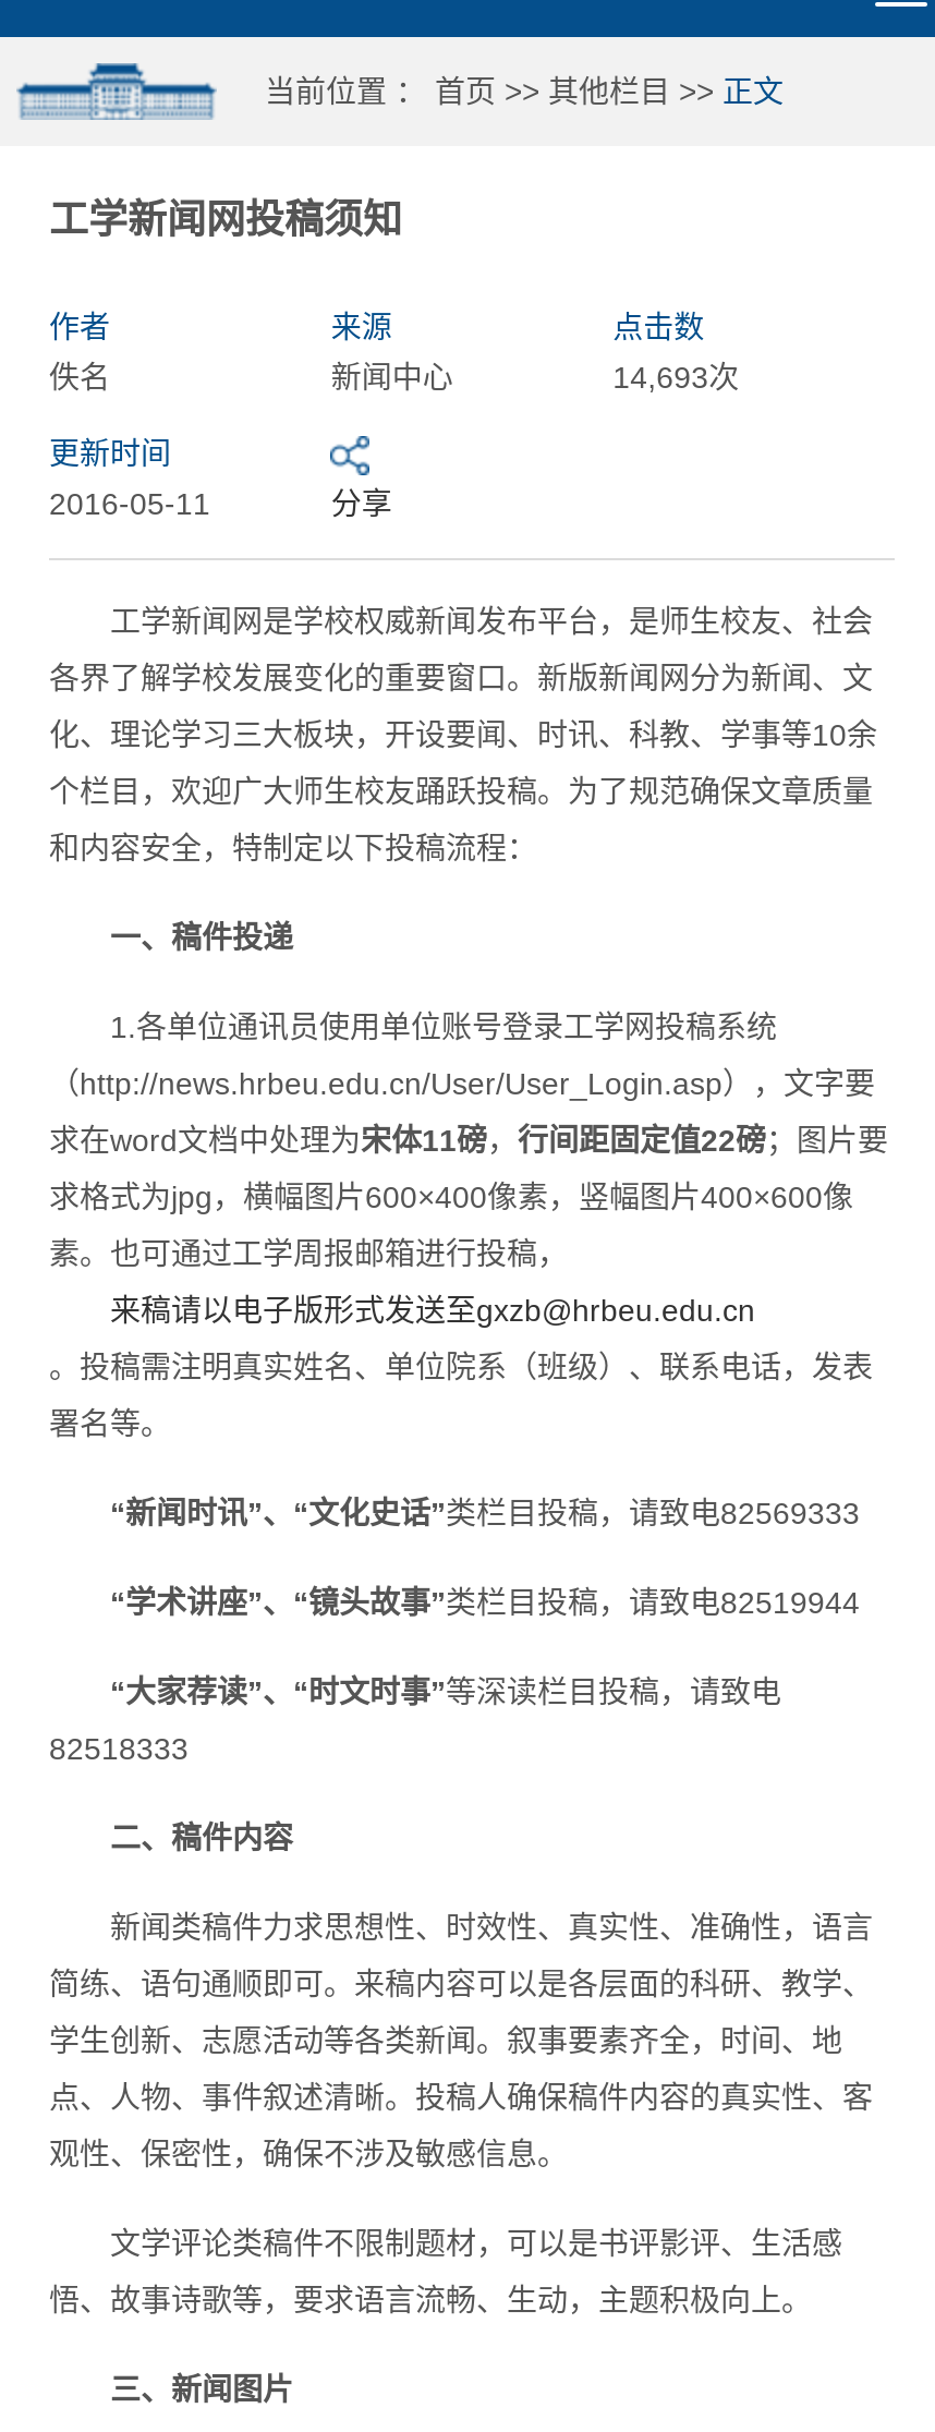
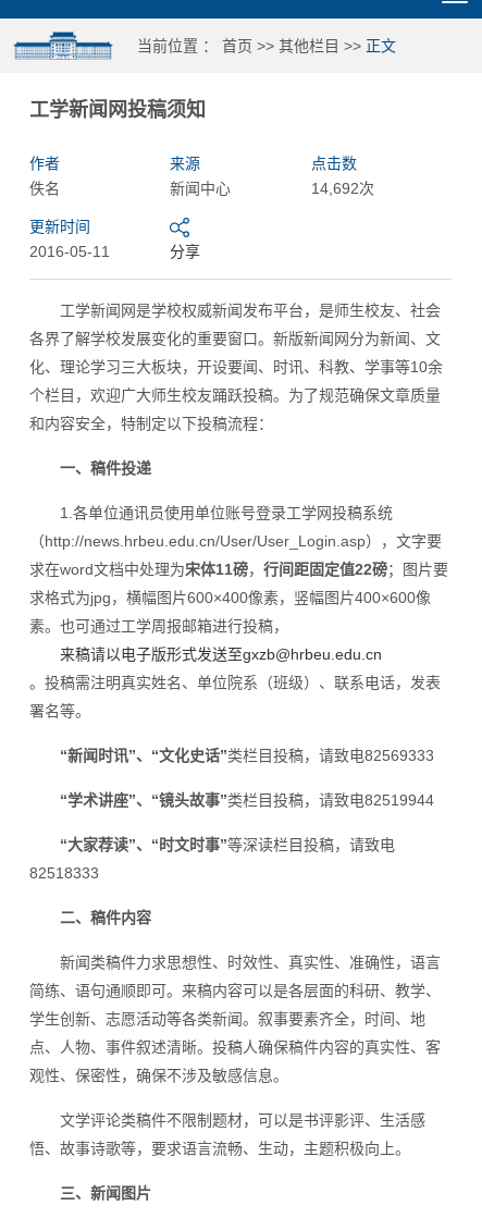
- 14,693次
+ 14,692次
